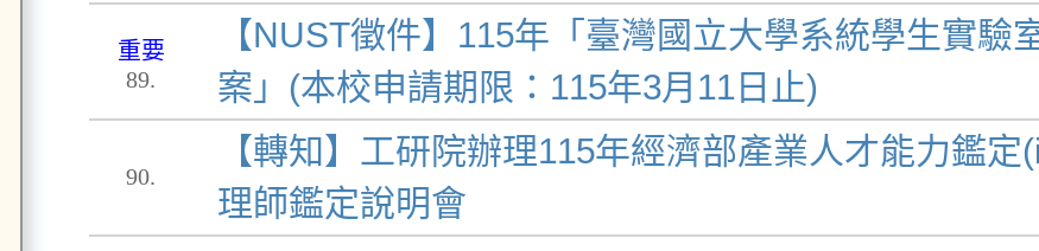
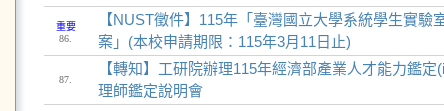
- 89.
+ 86.

- 90.
+ 87.
